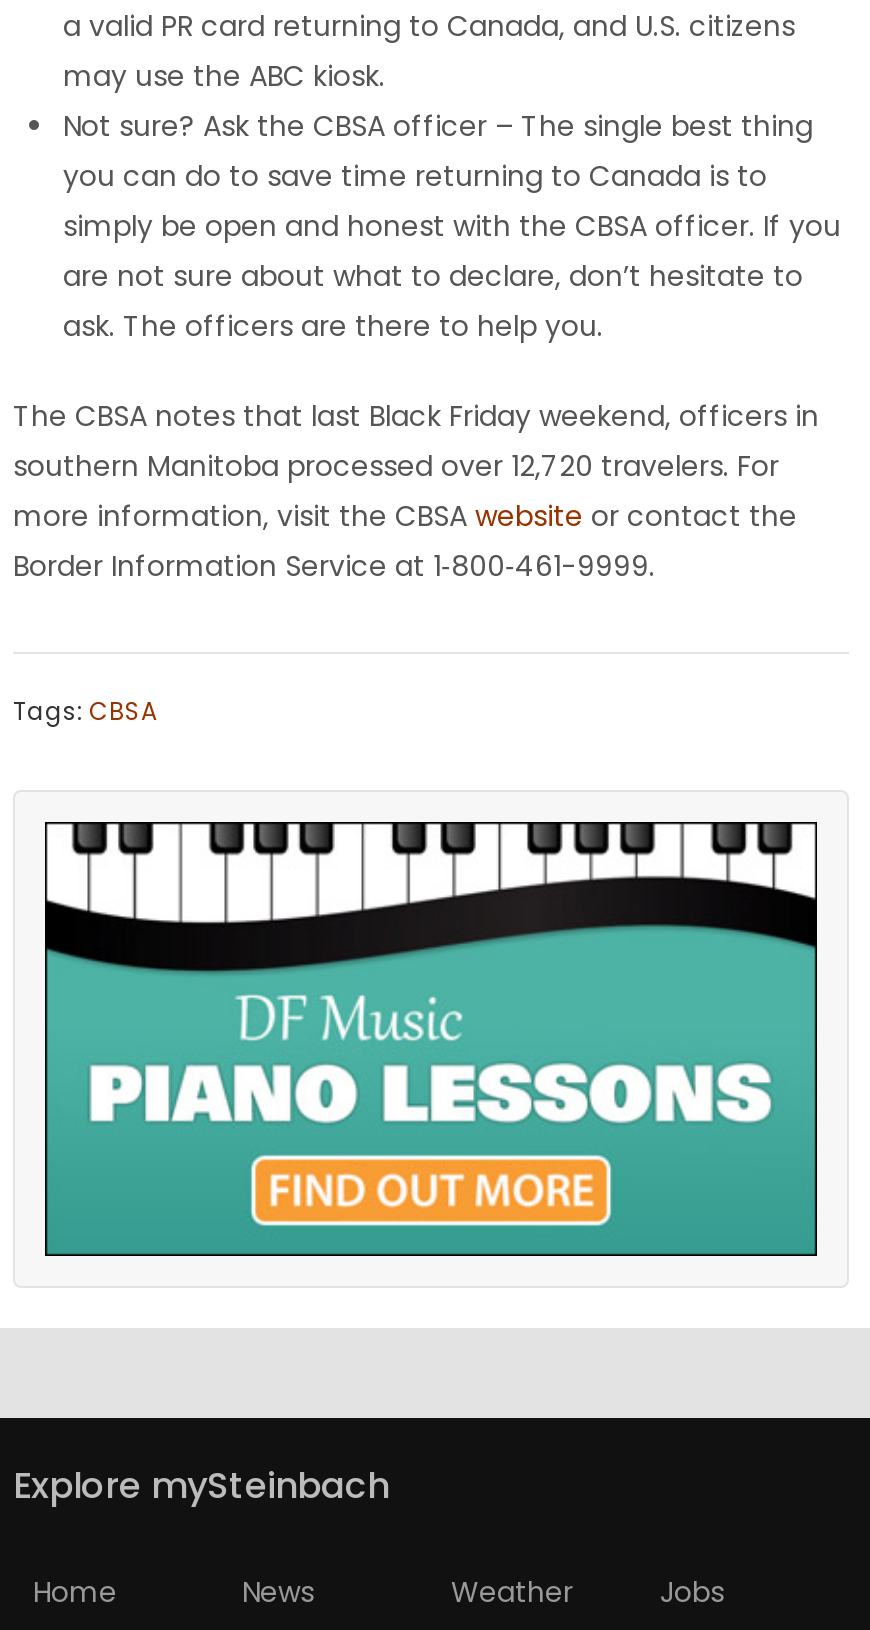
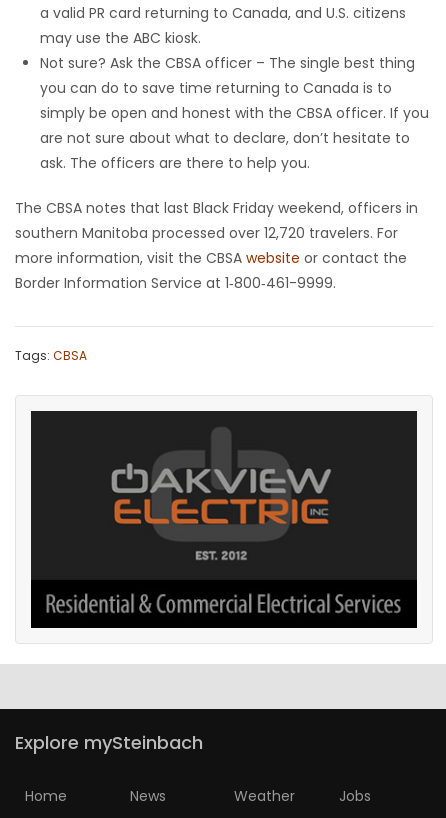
- [image]
+ [image]
